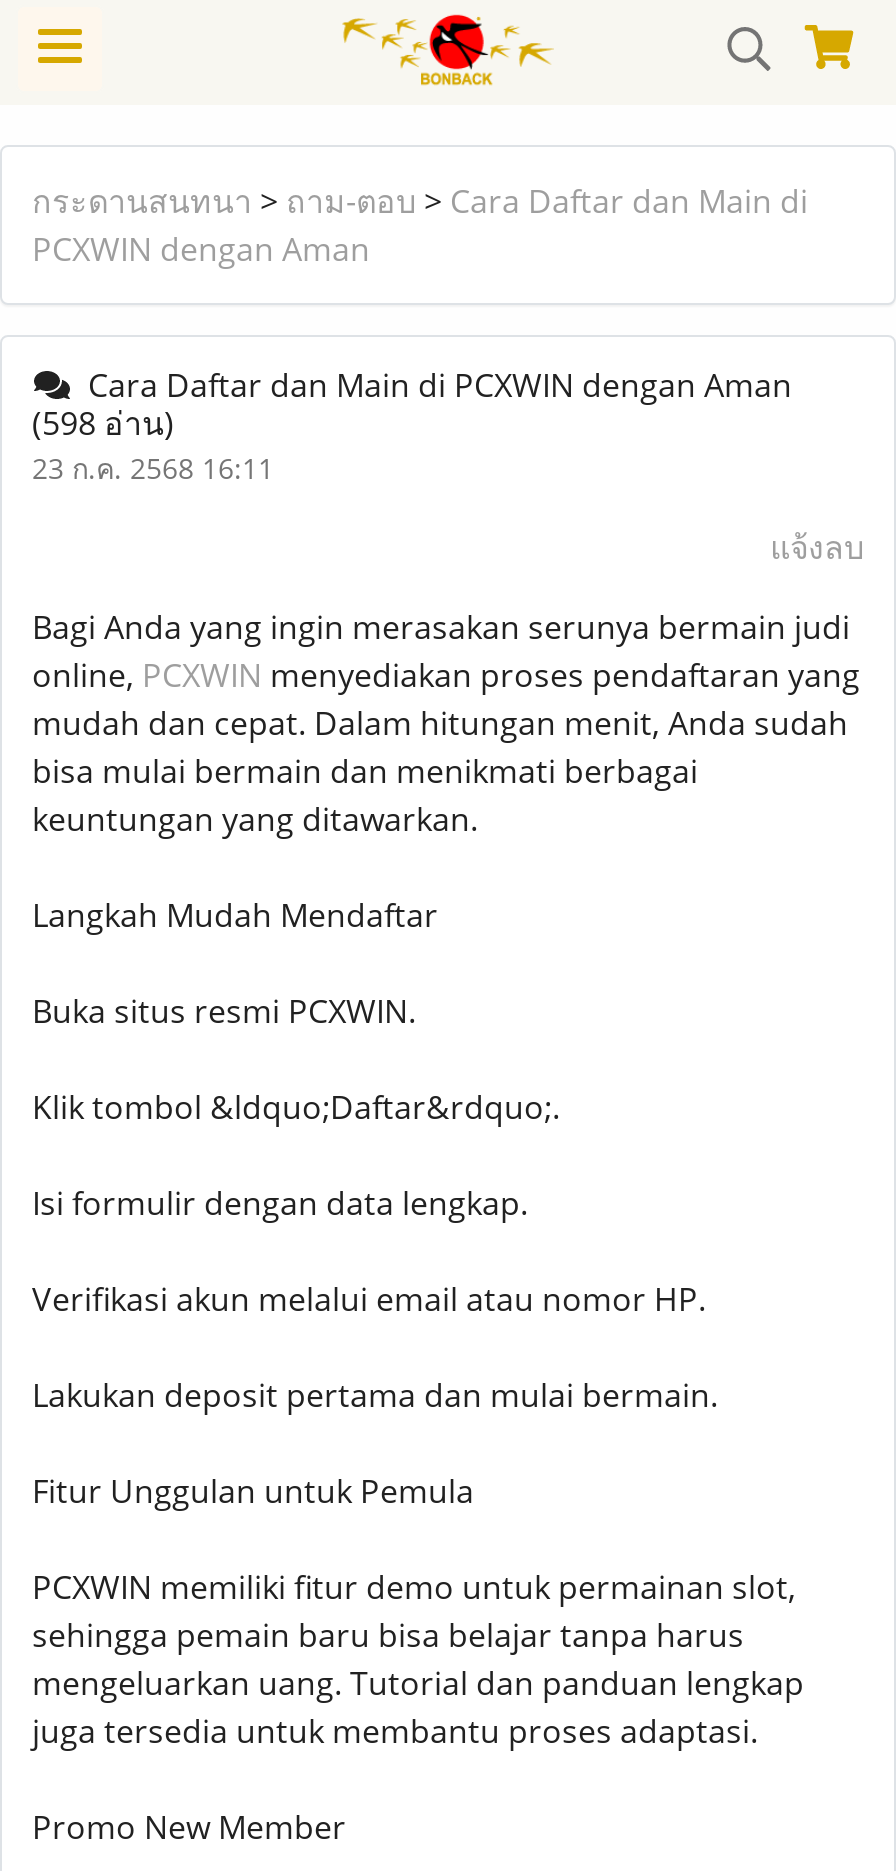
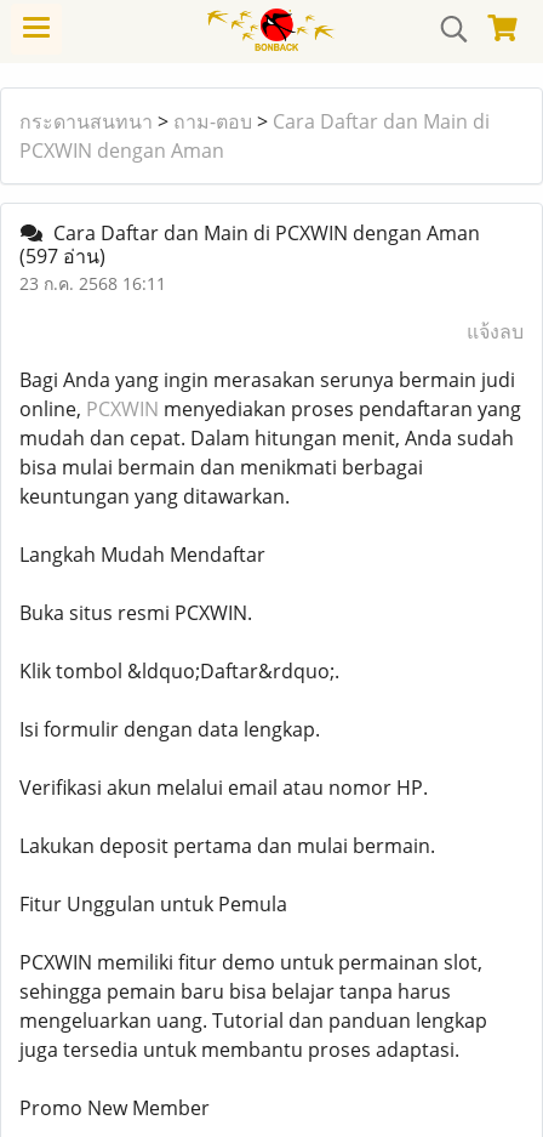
- (598 อ่าน)
+ (597 อ่าน)
